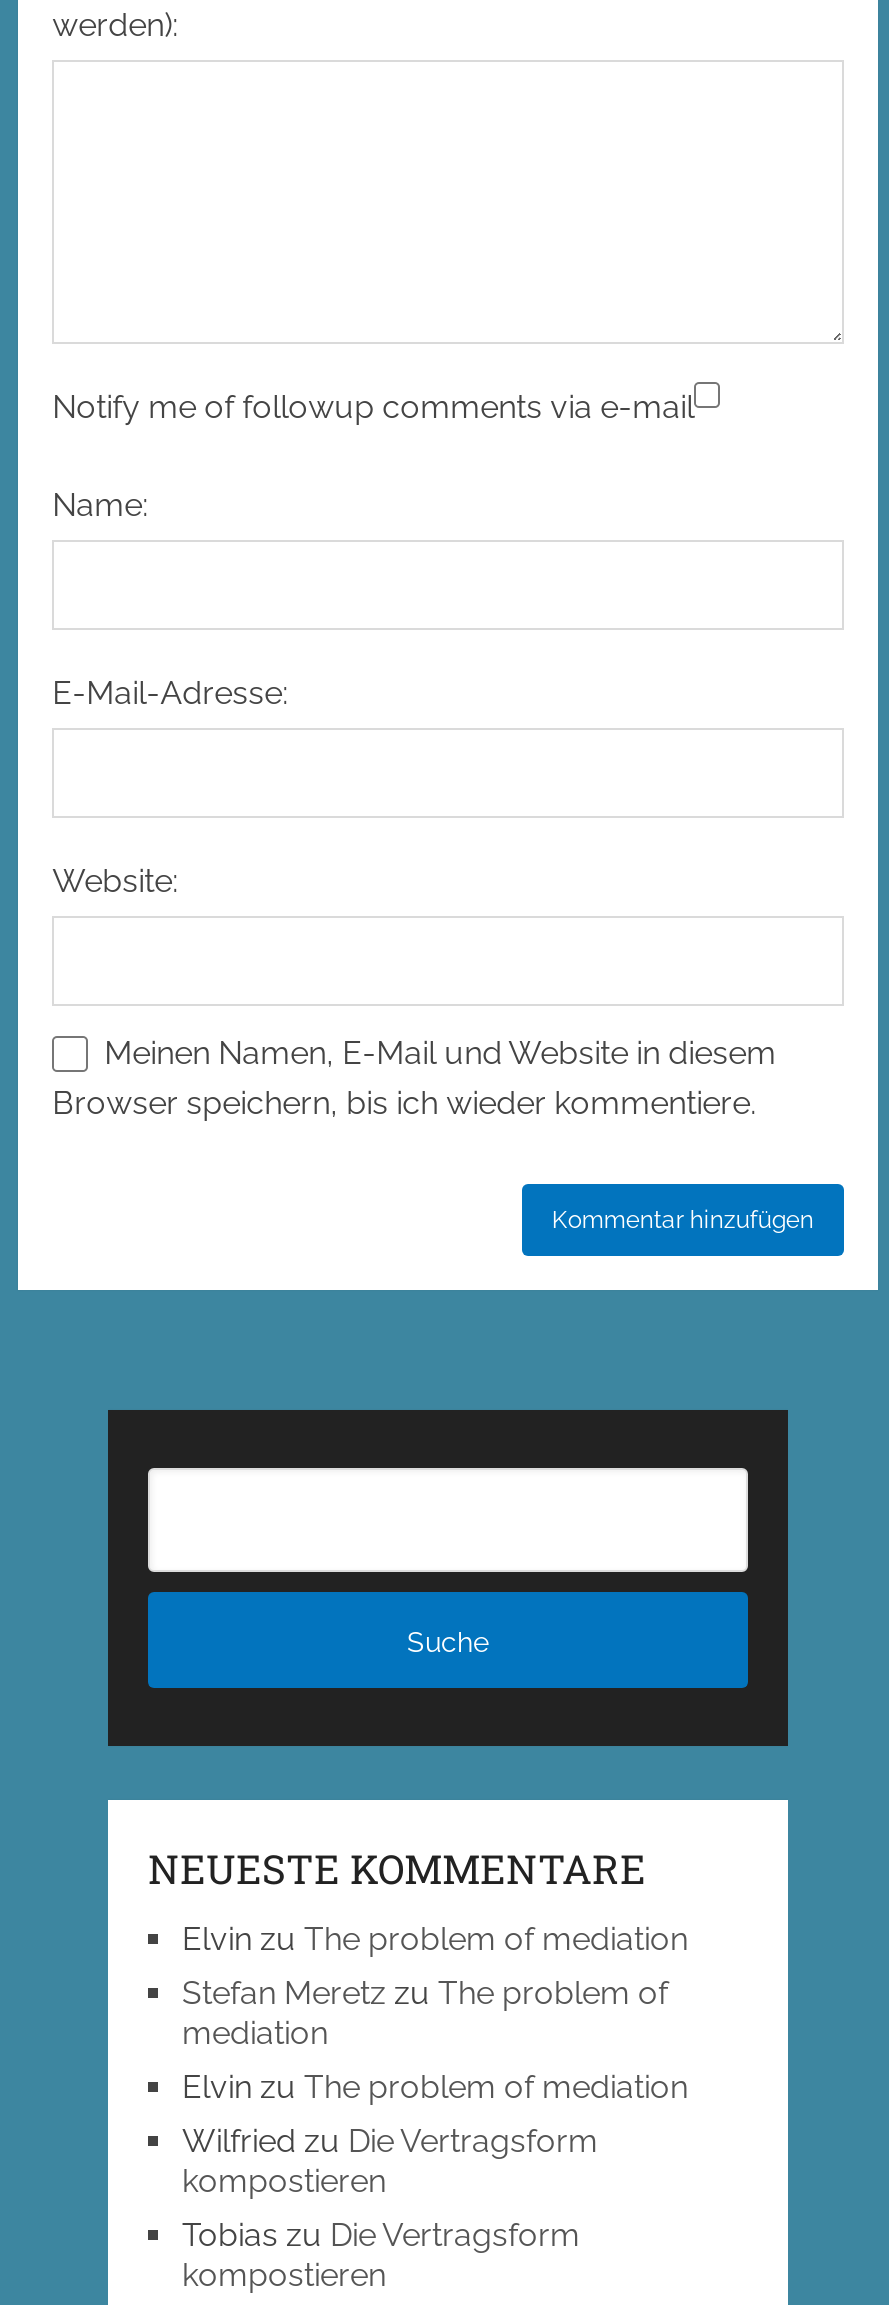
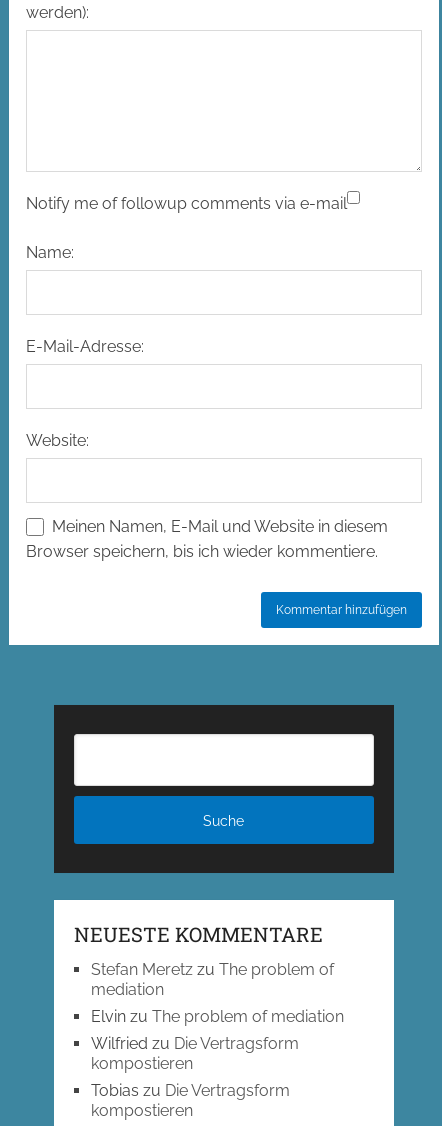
- Elvin zu The problem of mediation
